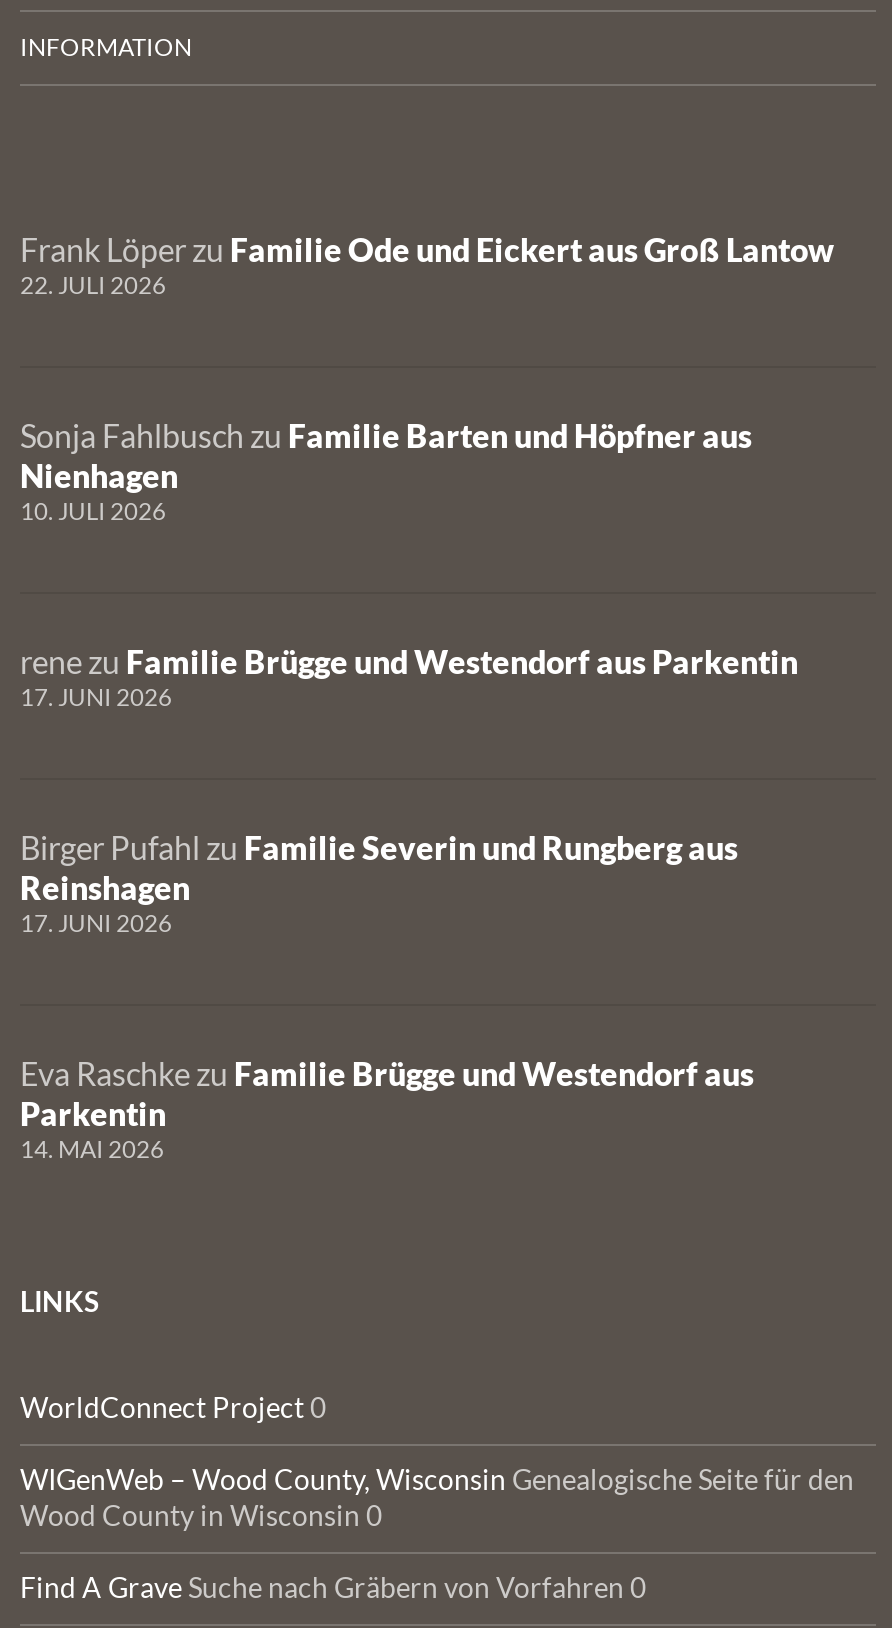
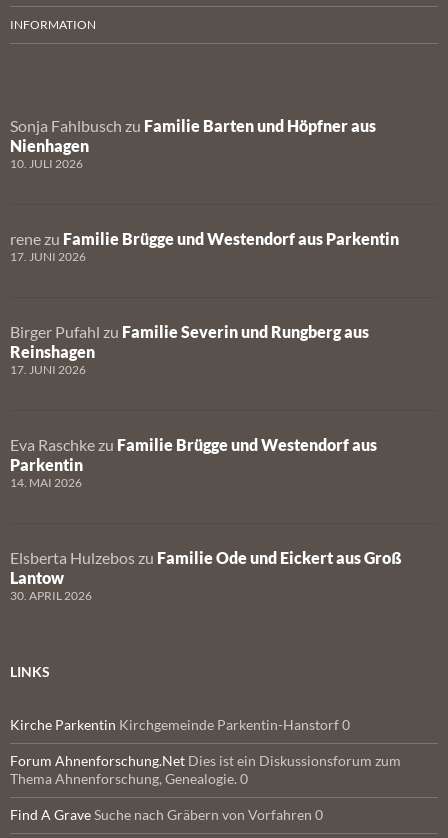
- Frank Löper zu Familie Ode und Eickert aus Groß Lantow
- 22. JULI 2026

moved up: Sonja Fahlbusch zu Familie Barten und Höpfner aus | Nienhagen | 10. JULI 2026 | ... | Parkentin | 14. MAI 2026

+ Elsberta Hulzebos zu Familie Ode und Eickert aus Groß
+ Lantow
+ 30. APRIL 2026

- WorldConnect Project 0
+ Kirche Parkentin Kirchgemeinde Parkentin-Hanstorf 0

- WIGenWeb – Wood County, Wisconsin Genealogische Seite für den
- Wood County in Wisconsin 0
+ Forum Ahnenforschung.Net Dies ist ein Diskussionsforum zum
+ Thema Ahnenforschung, Genealogie. 0
